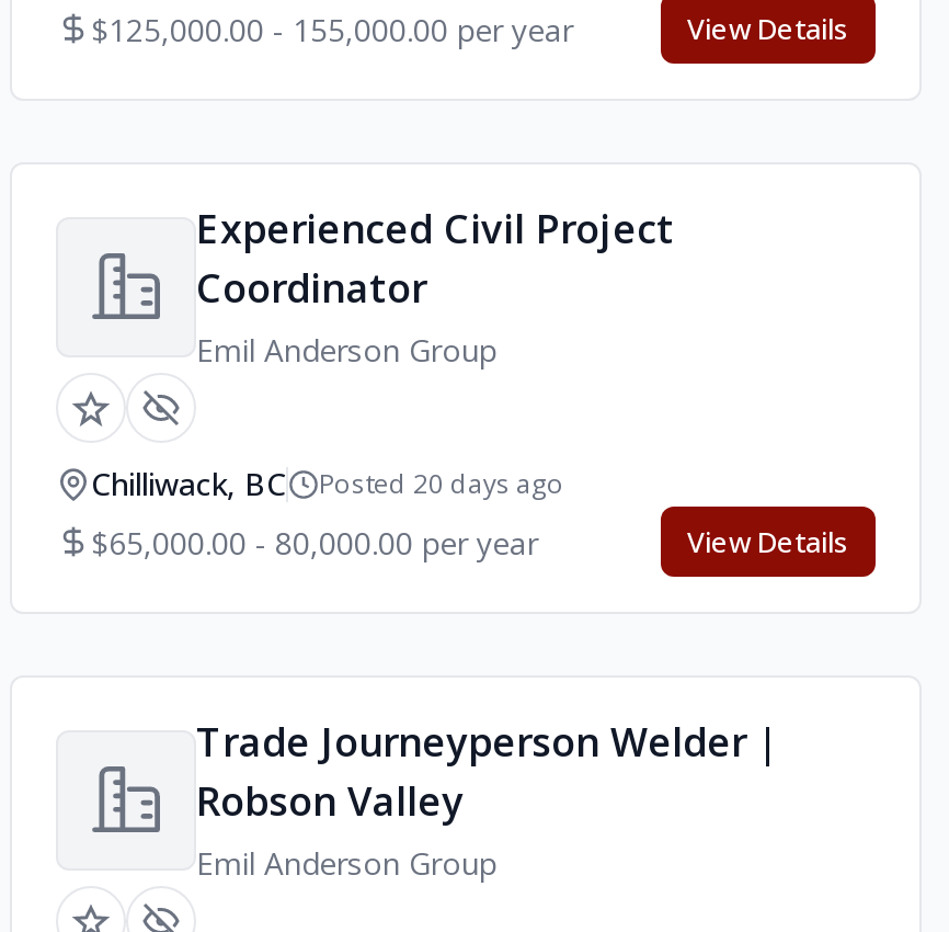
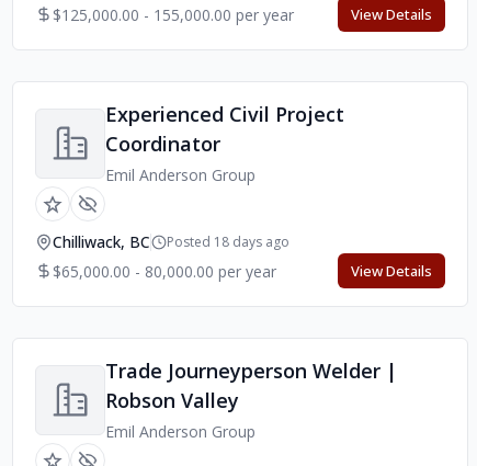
- Posted 20 days ago
+ Posted 18 days ago
